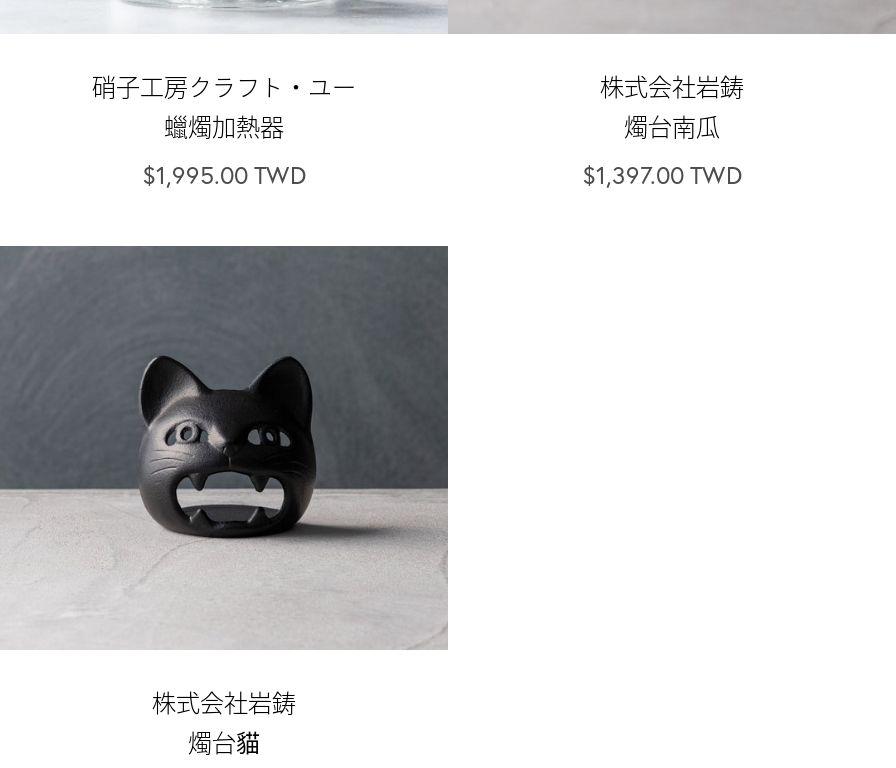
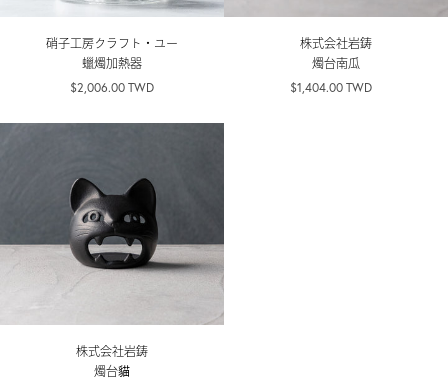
- $1,995.00 TWD
+ $2,006.00 TWD

- $1,397.00 TWD
+ $1,404.00 TWD
